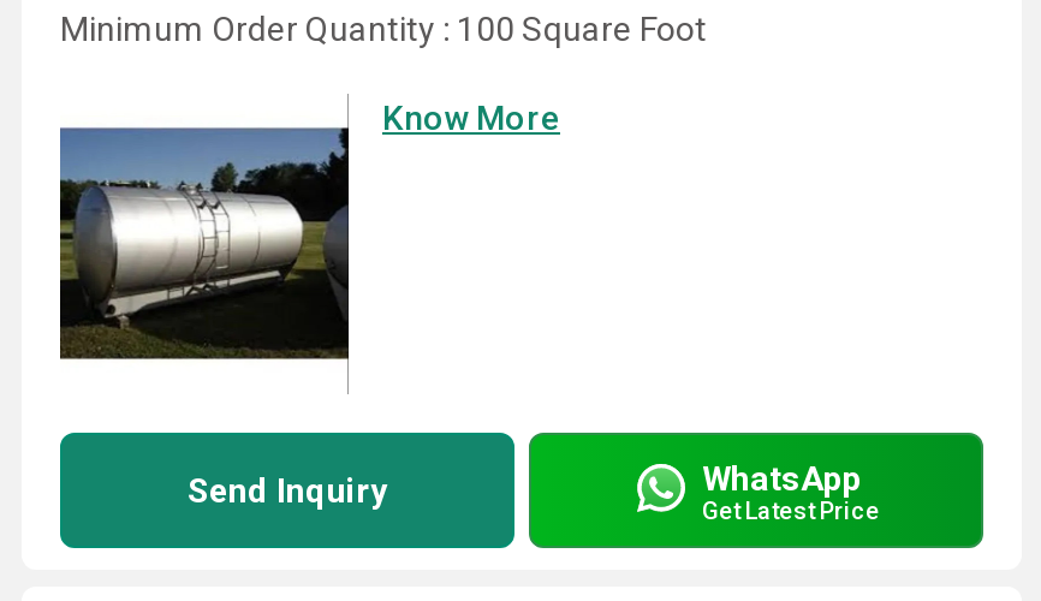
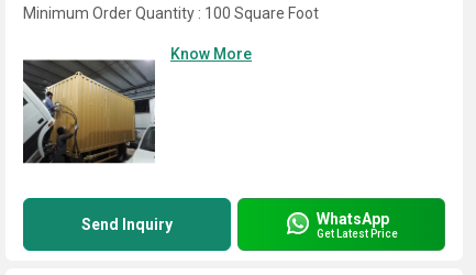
- [image]
+ [image]
